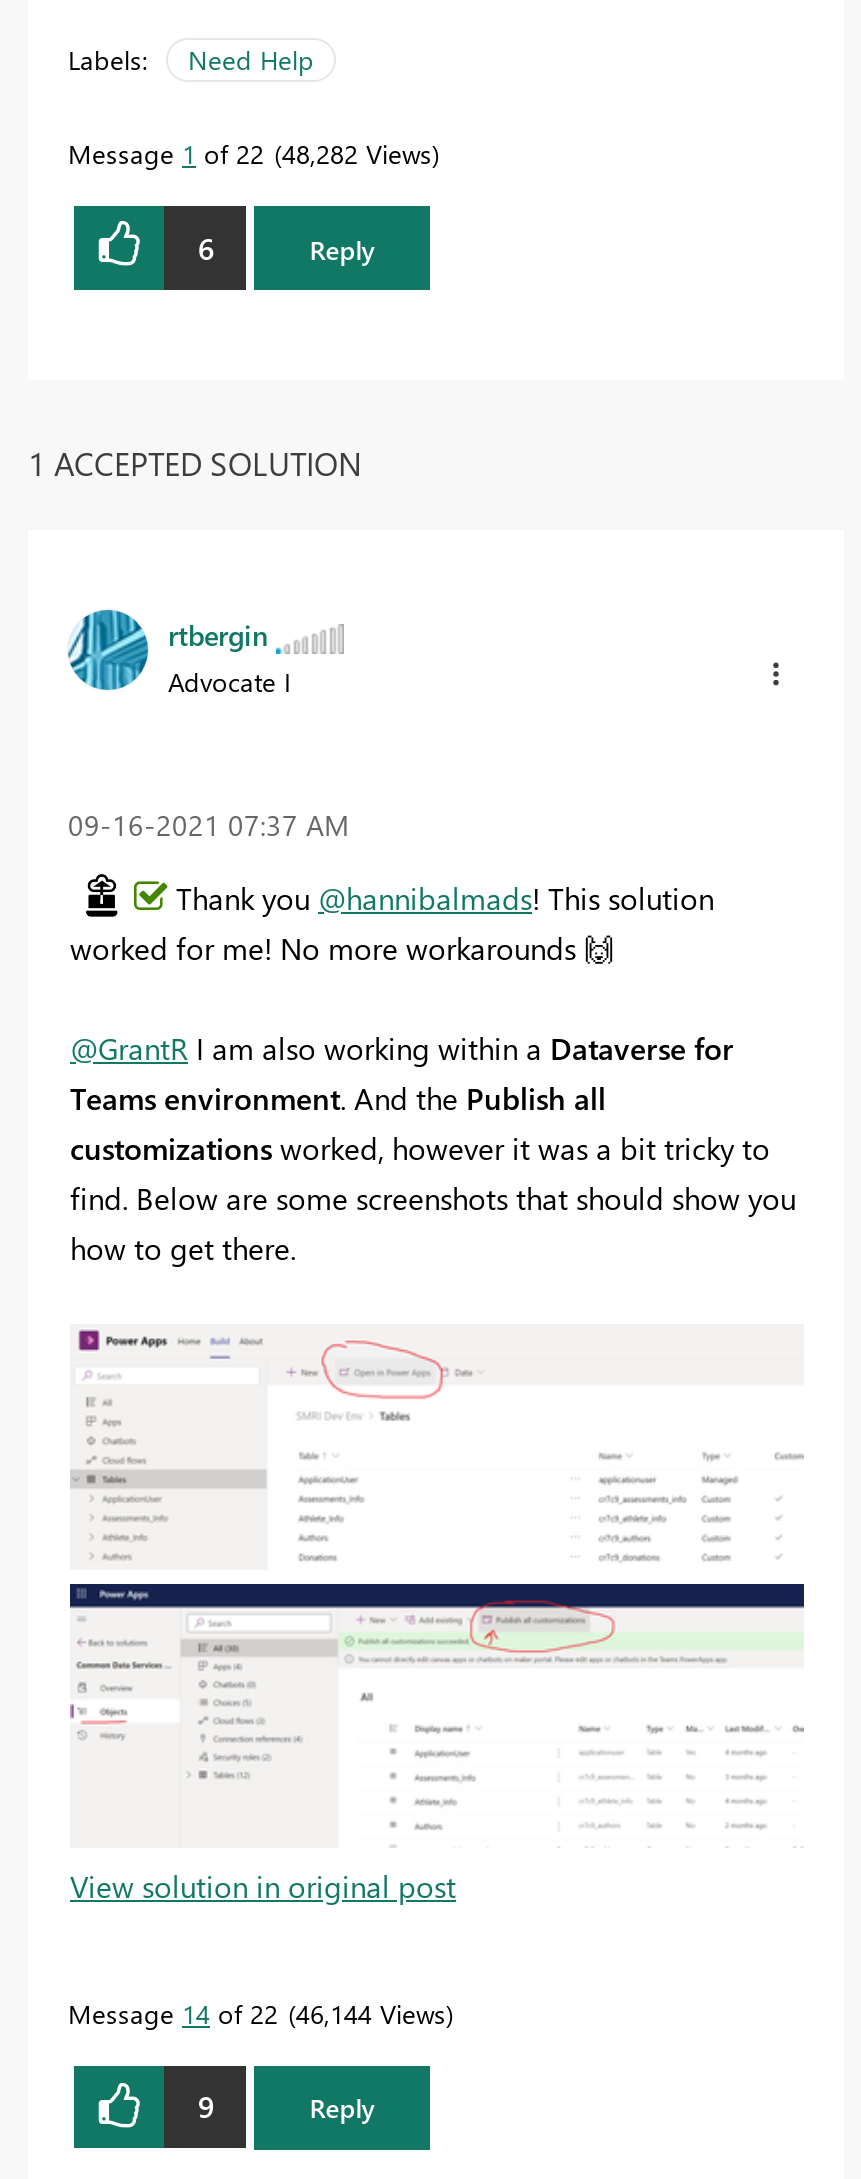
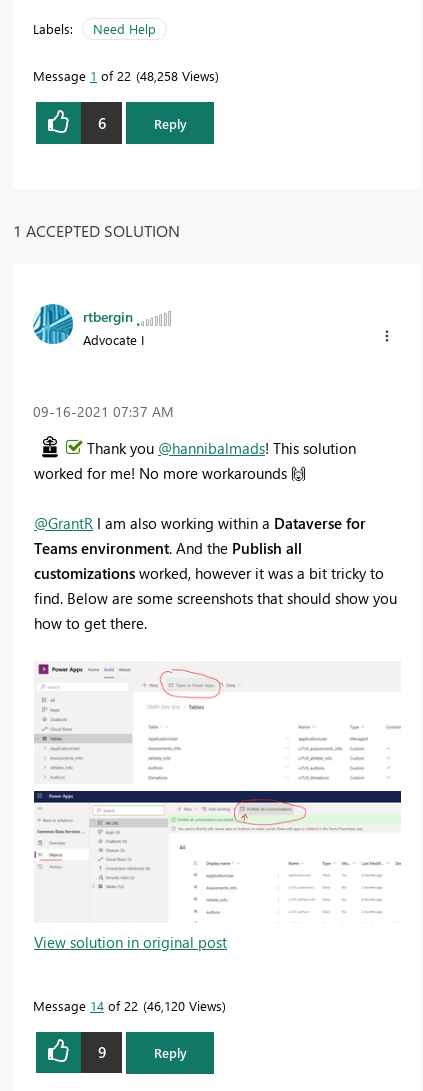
- Message 1 of 22 48,282 Views
+ Message 1 of 22 48,258 Views

- Message 14 of 22 46,144 Views
+ Message 14 of 22 46,120 Views
